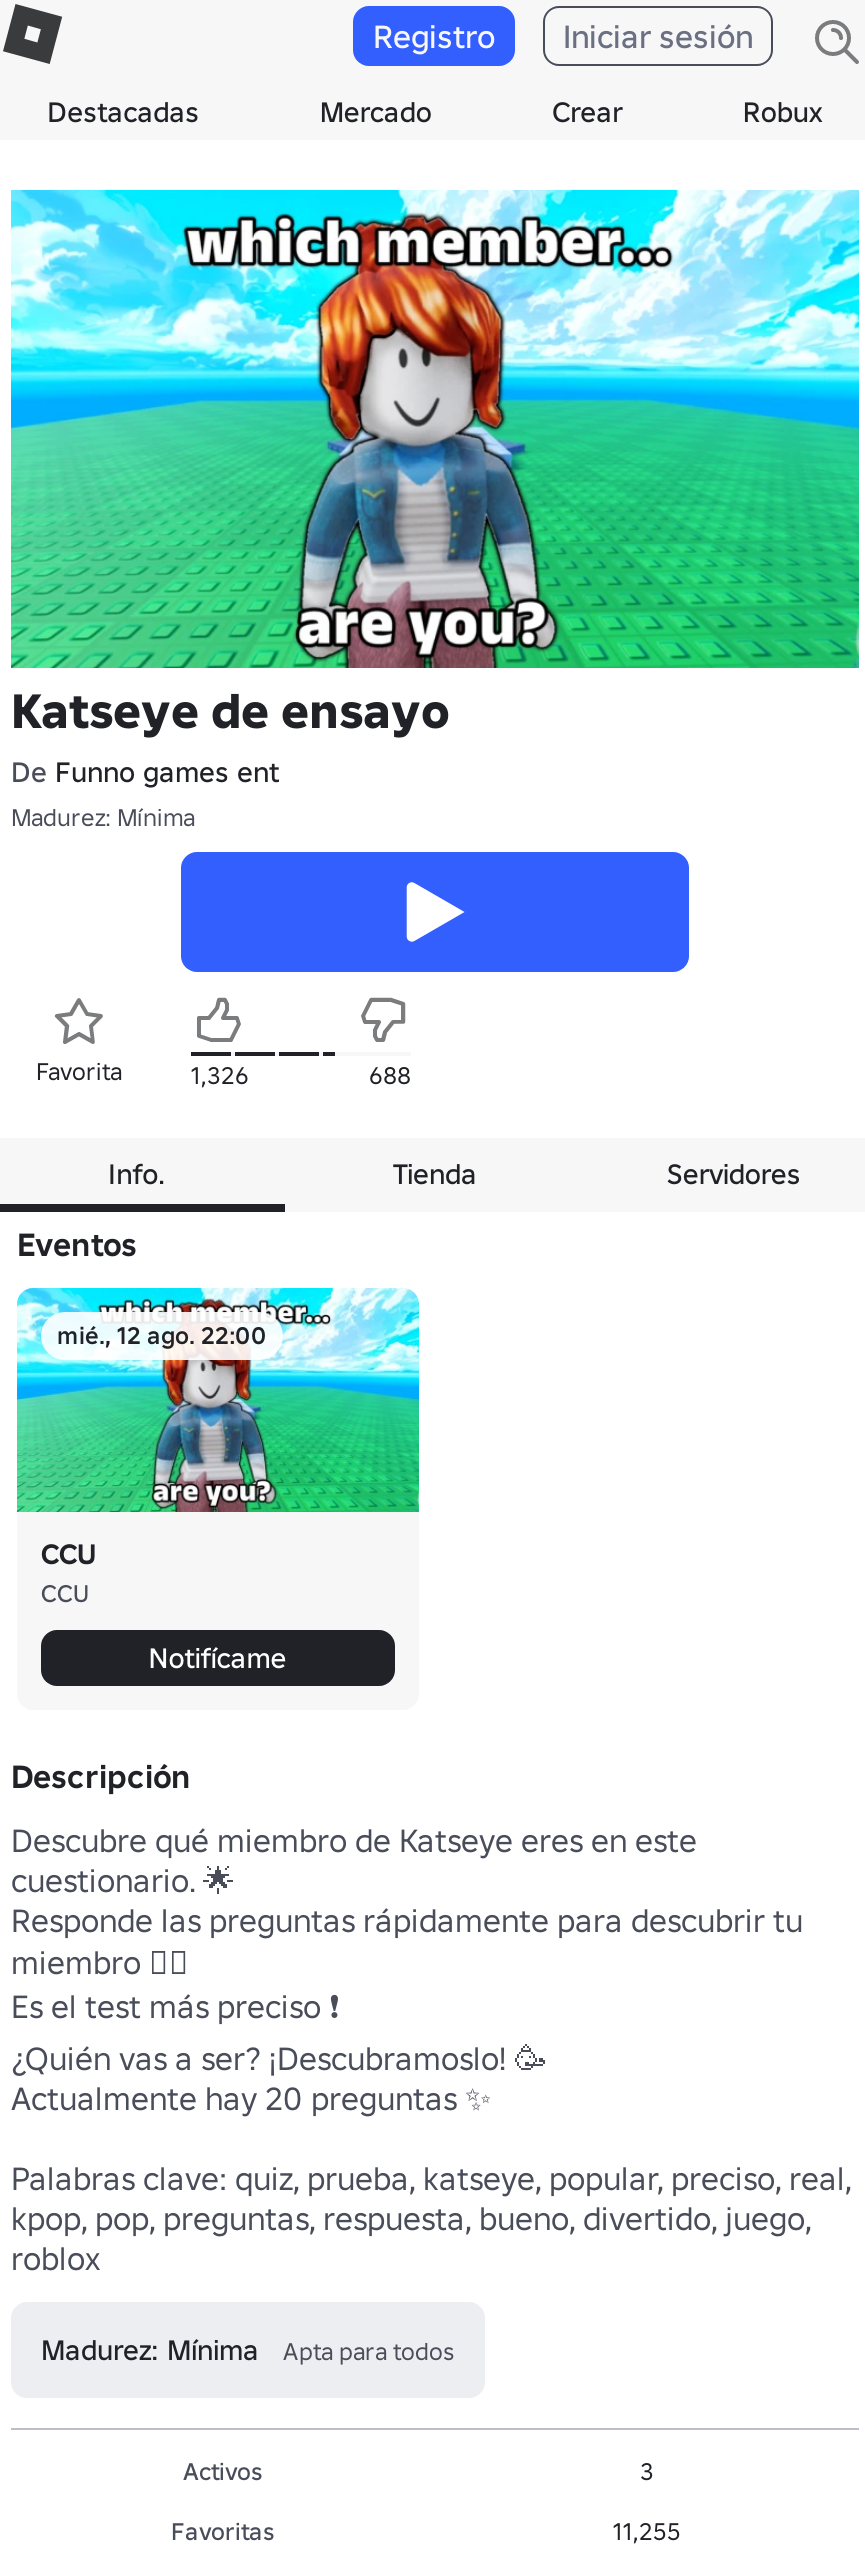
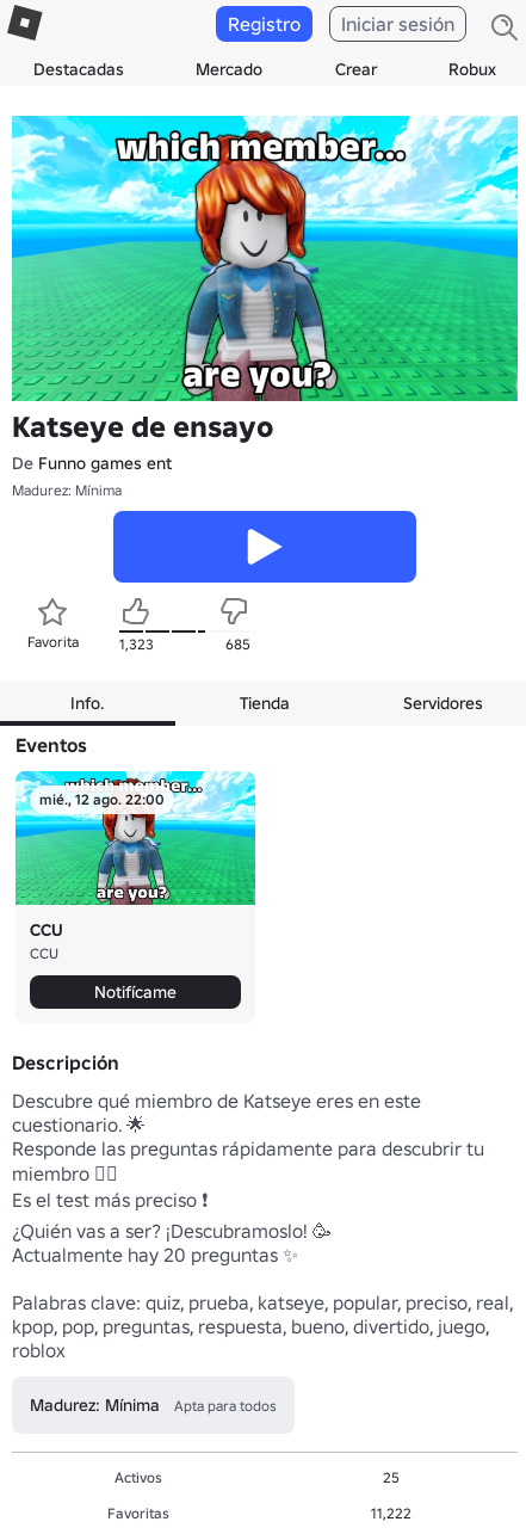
- 1,326
+ 1,323

- 688
+ 685

- 3
+ 25

- 11,255
+ 11,222
